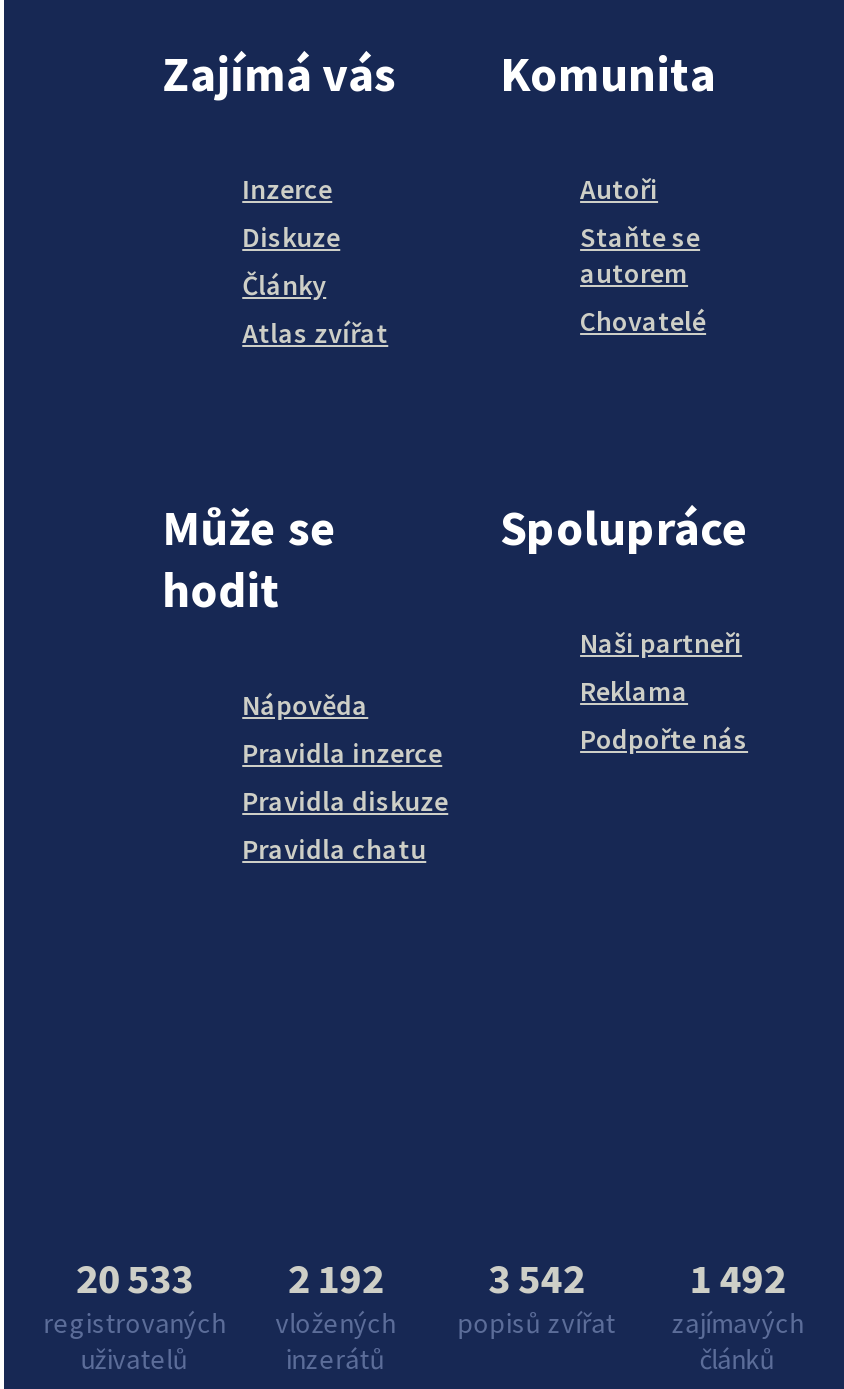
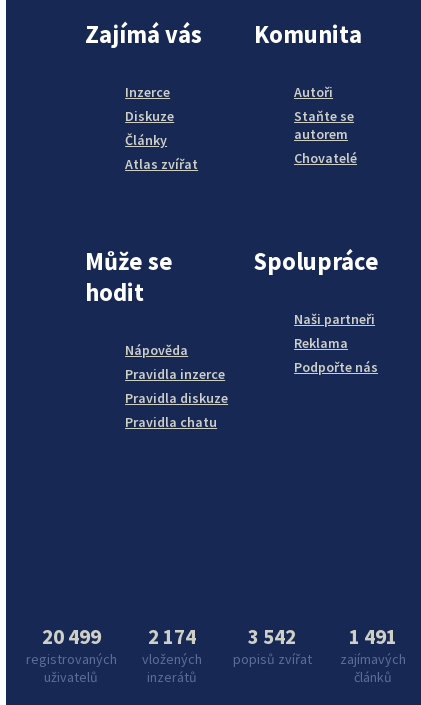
- 20 533
+ 20 499

- 2 192
+ 2 174

- 1 492
+ 1 491
